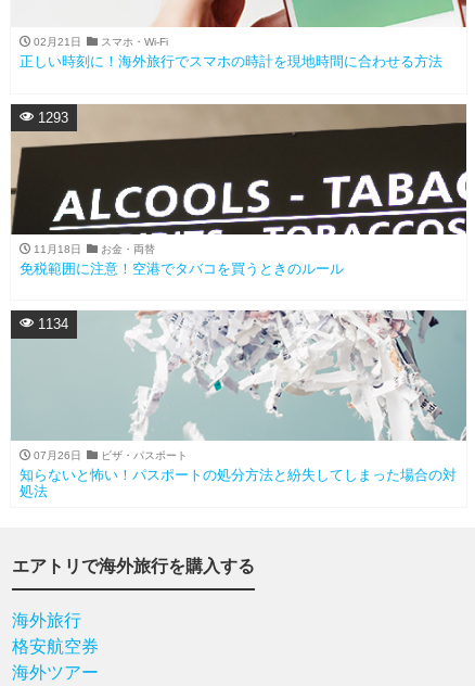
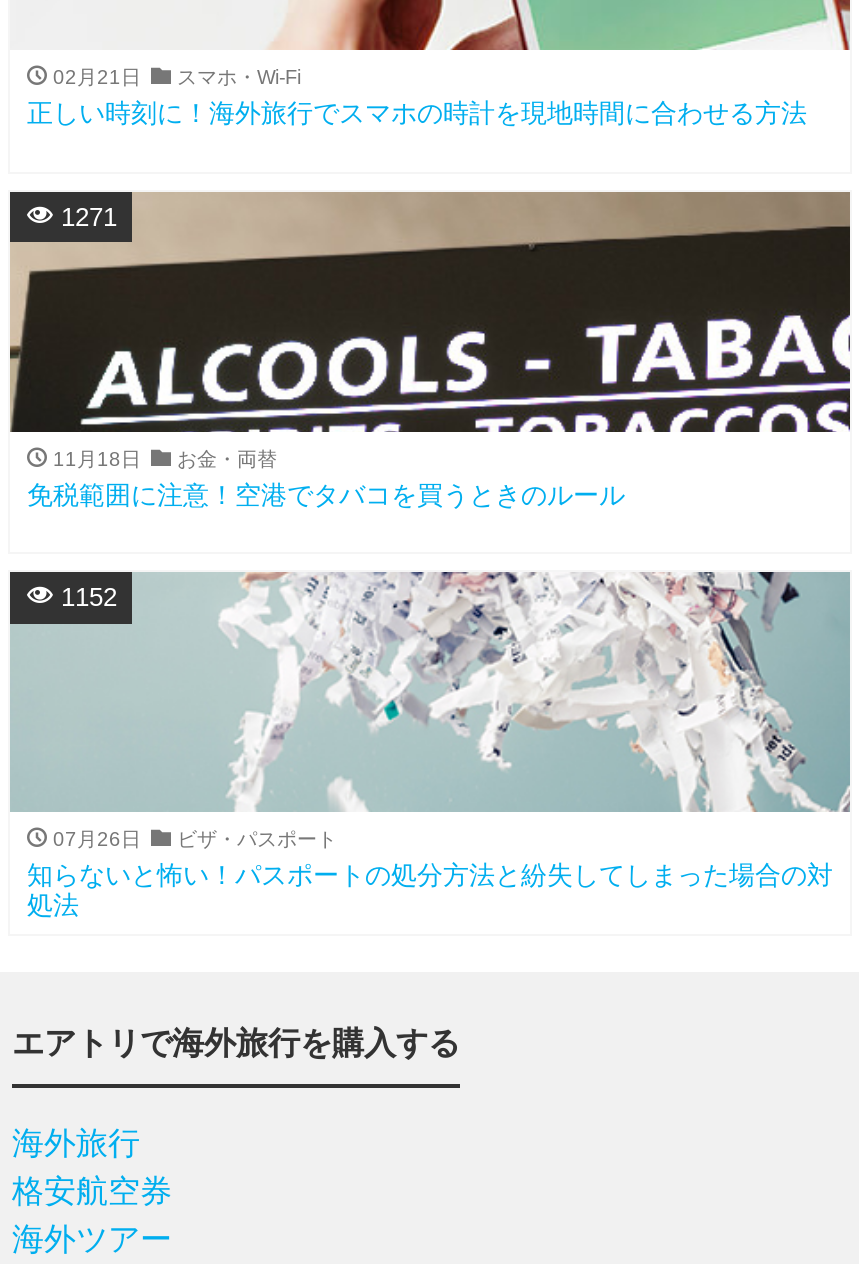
- 1293
+ 1271

- 1134
+ 1152
